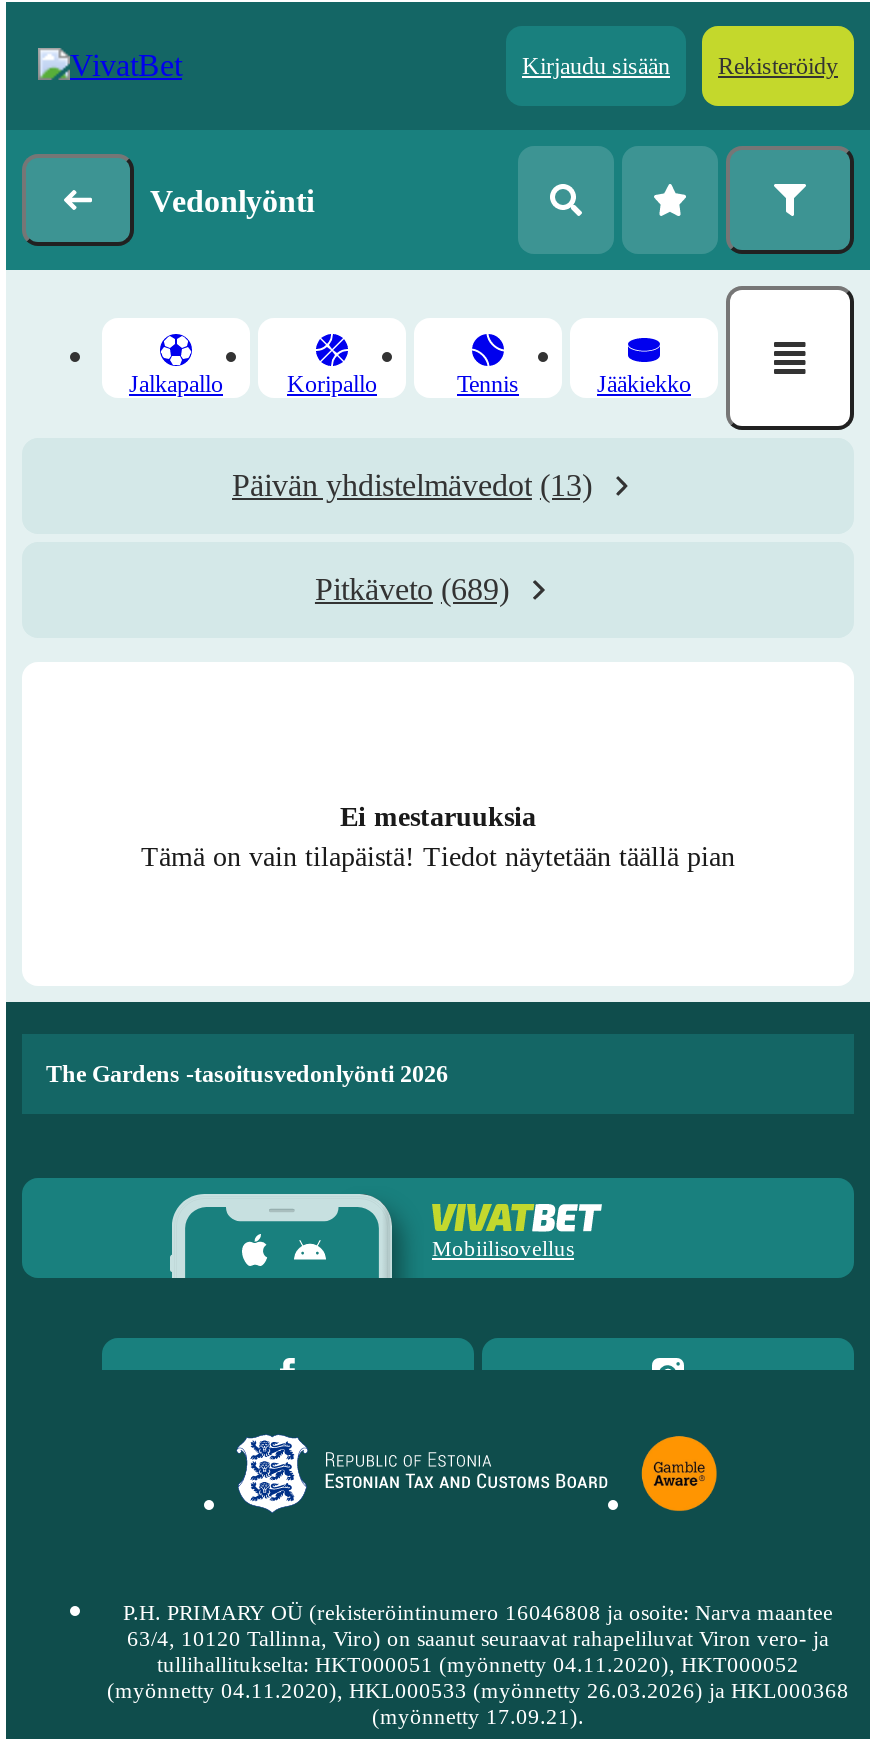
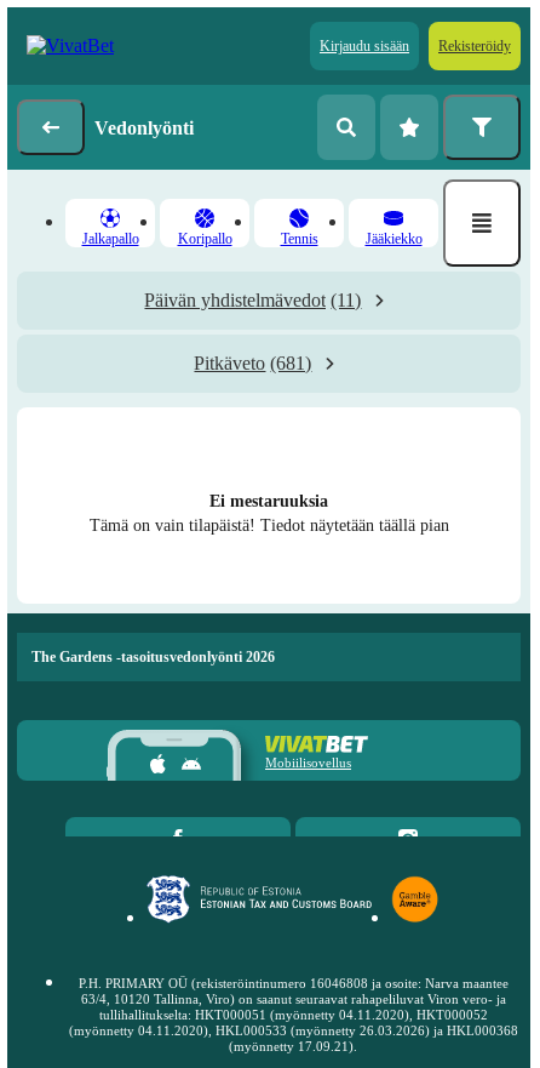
- Päivän yhdistelmävedot (13)
+ Päivän yhdistelmävedot (11)

- Pitkäveto (689)
+ Pitkäveto (681)
